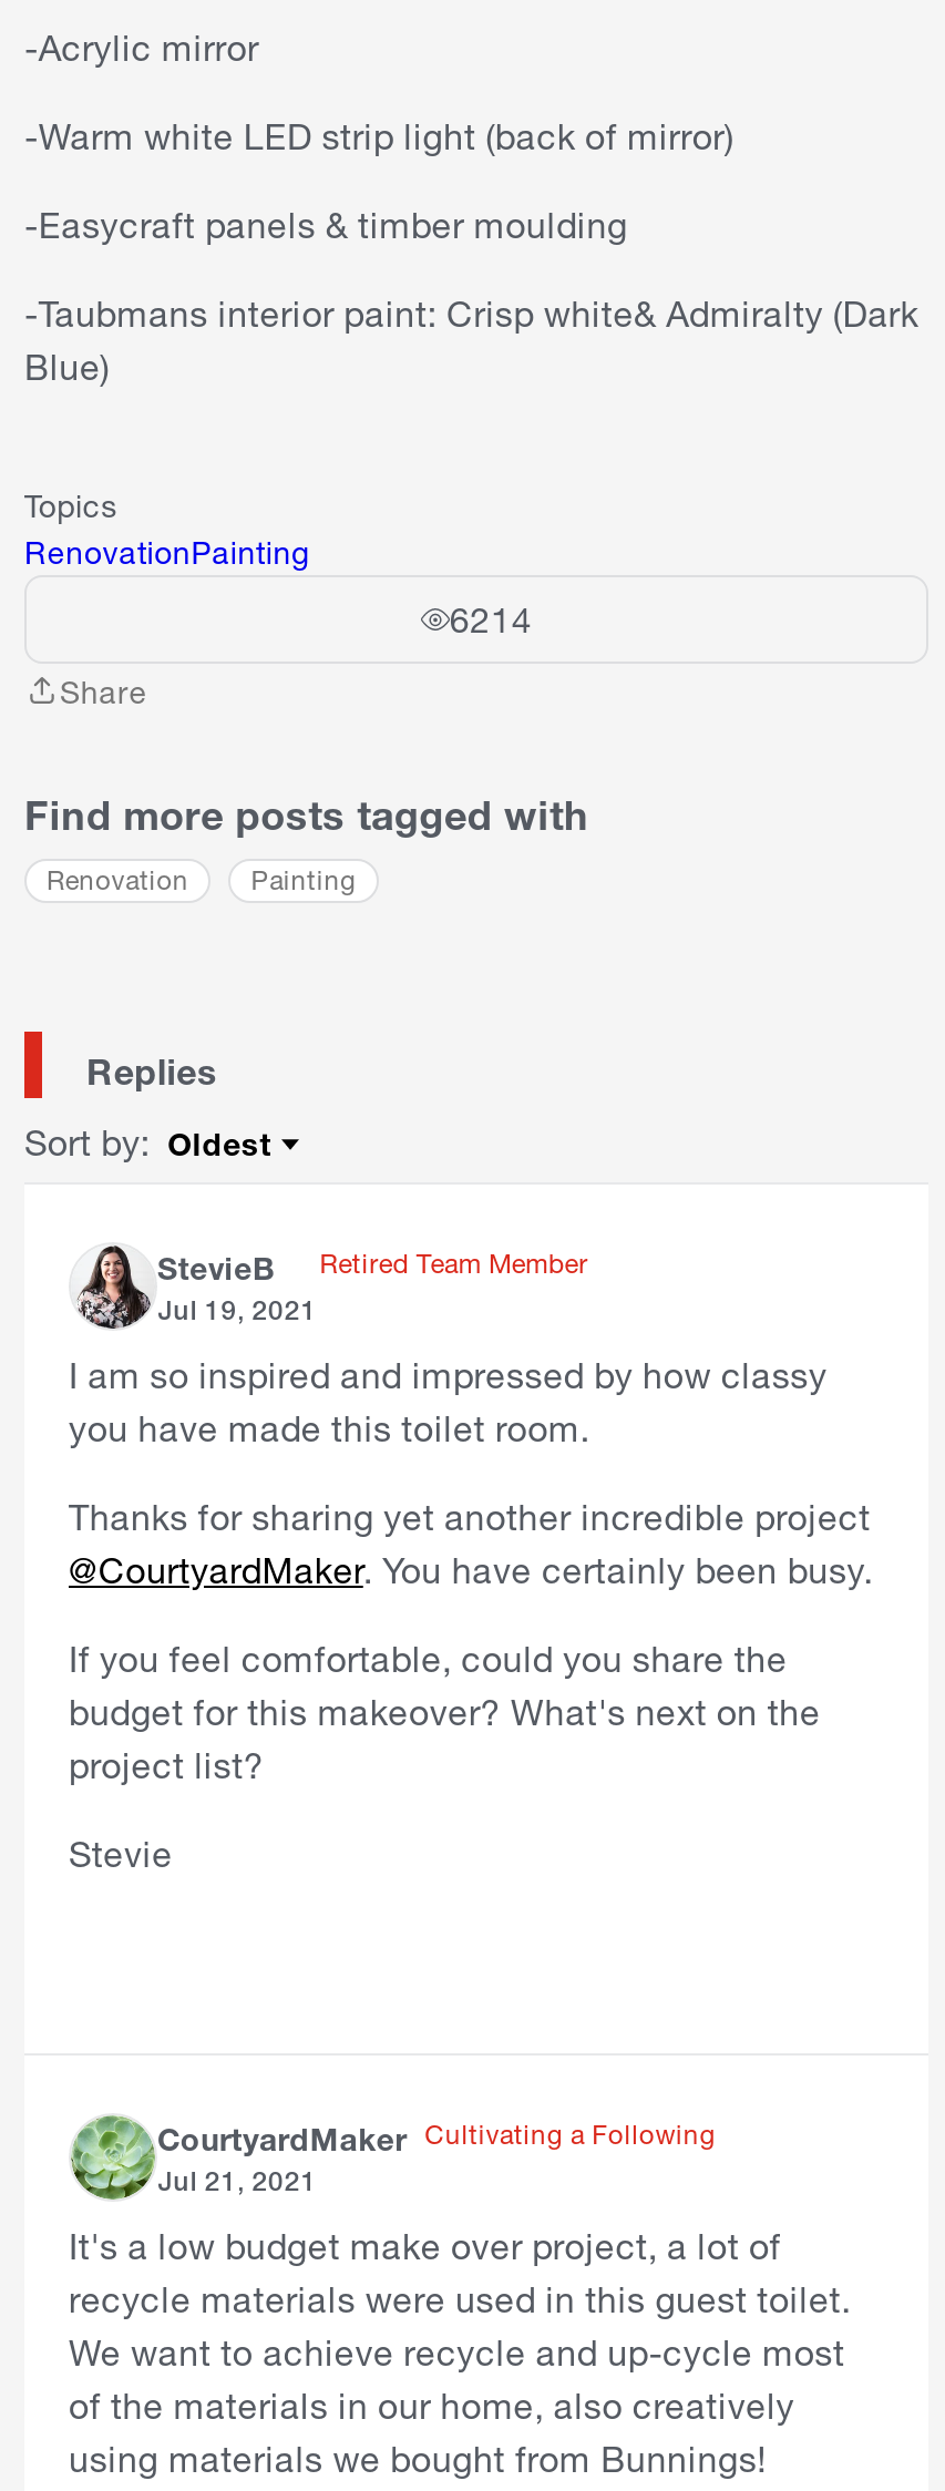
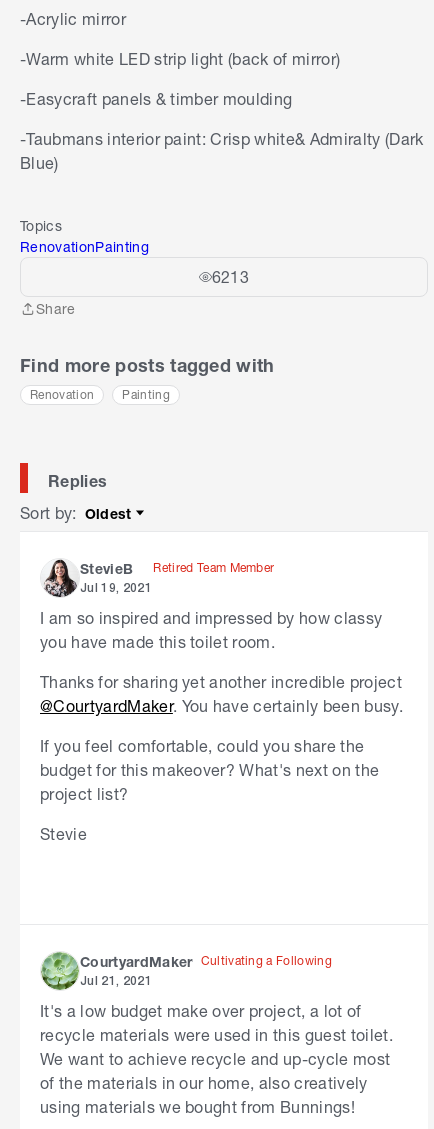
- 6214
+ 6213
